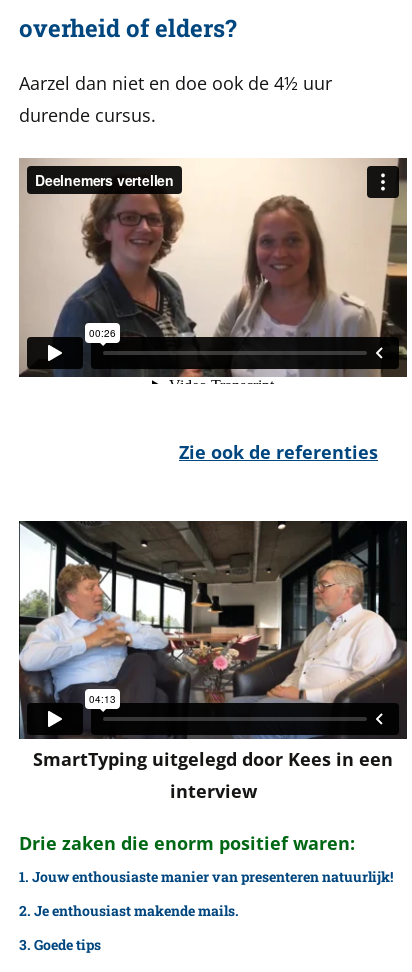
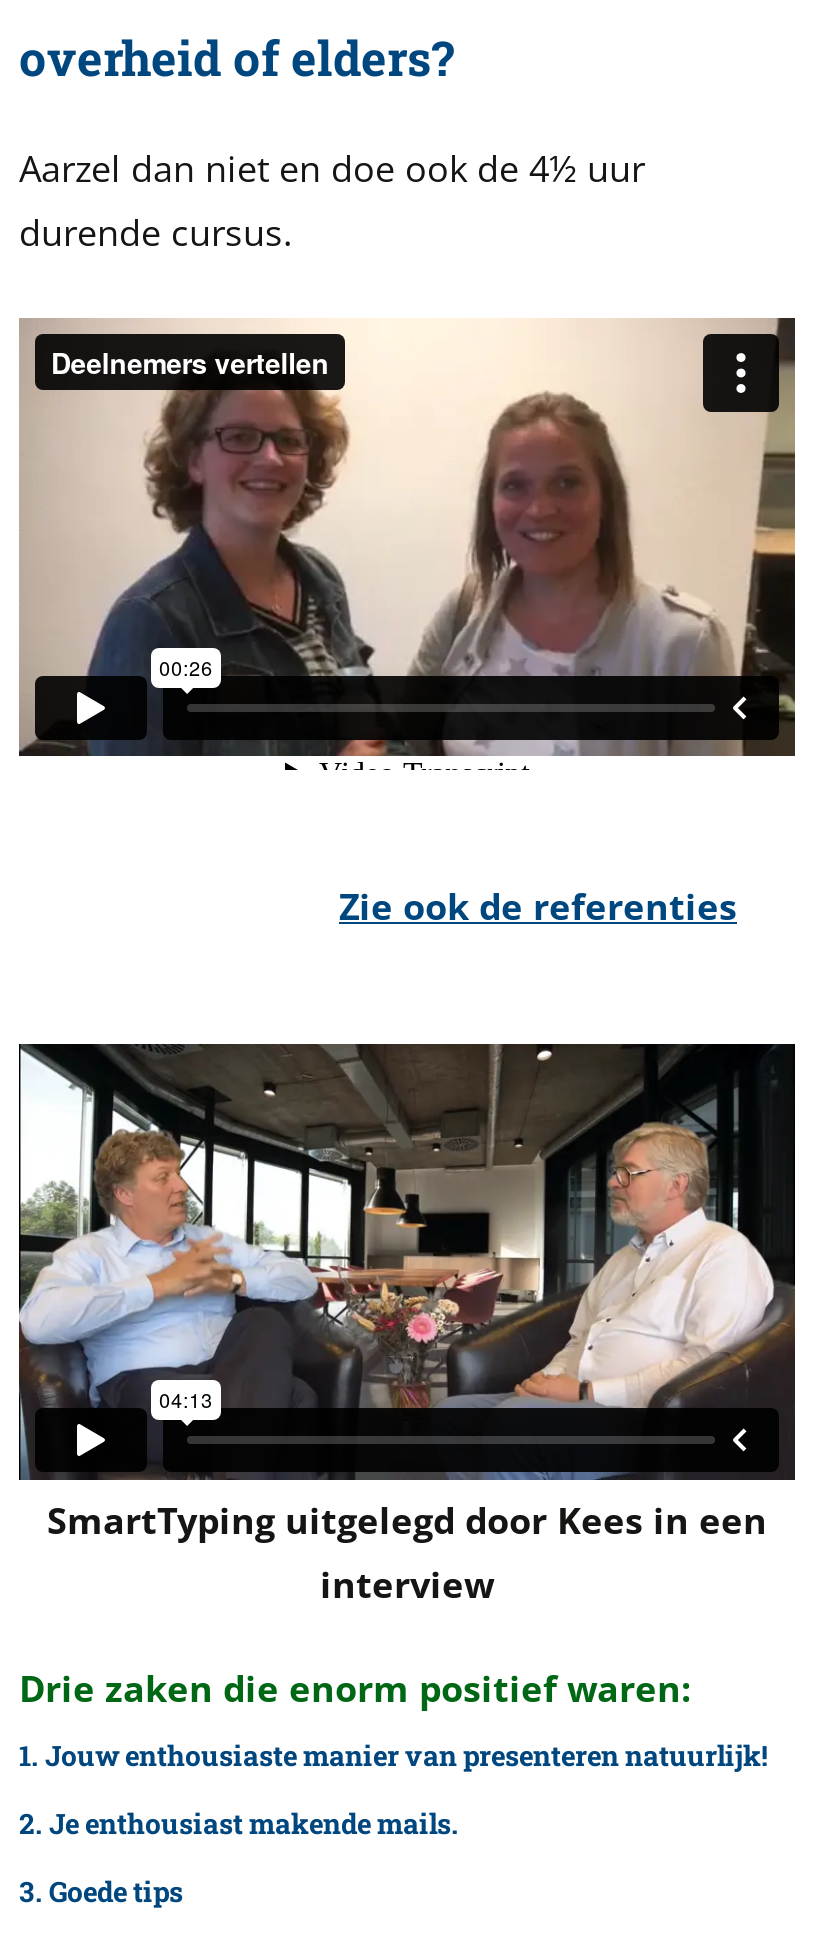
- [image]
+ [image]
